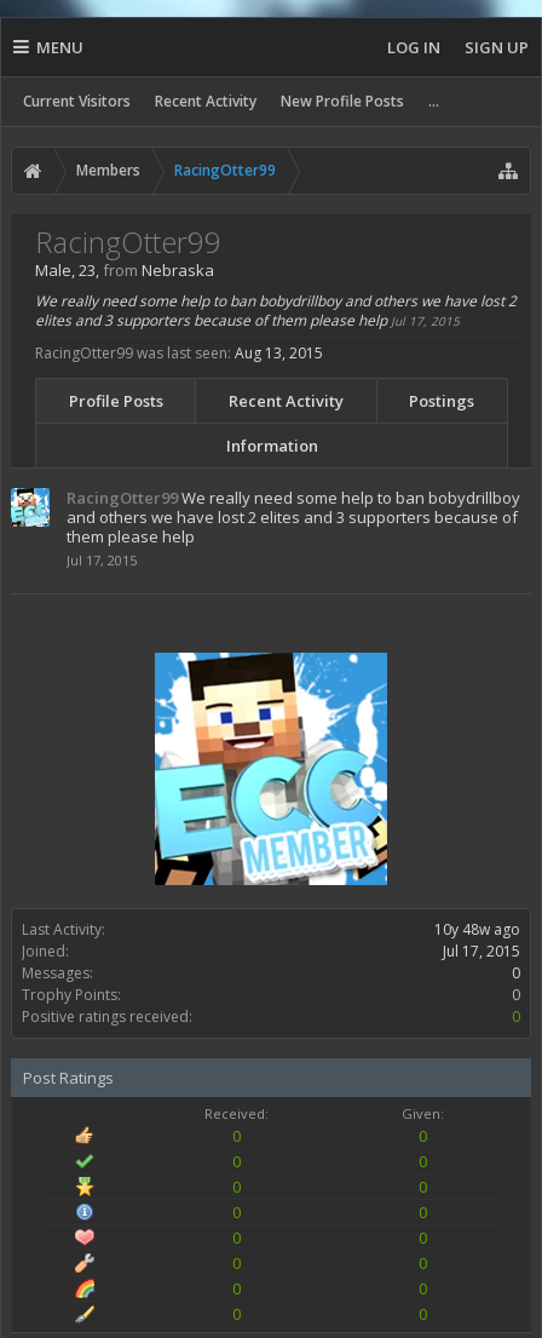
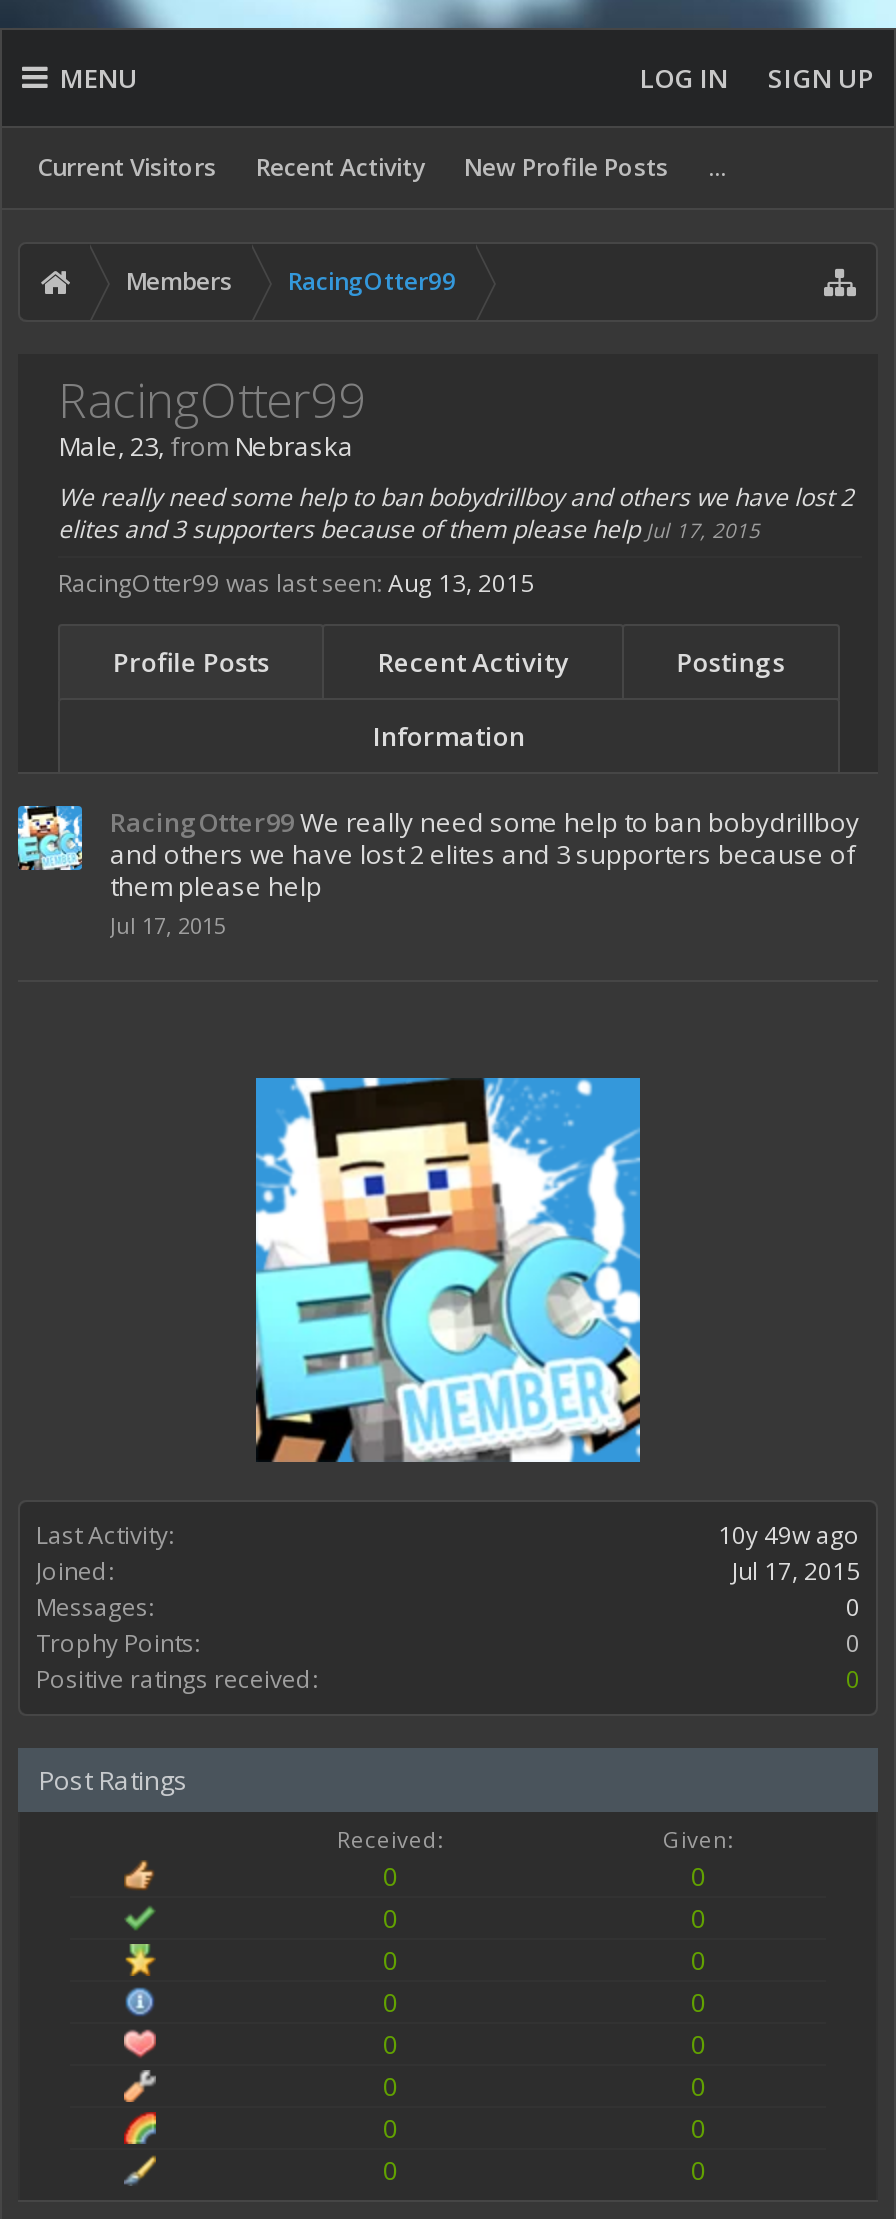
- 10y 48w ago
+ 10y 49w ago
